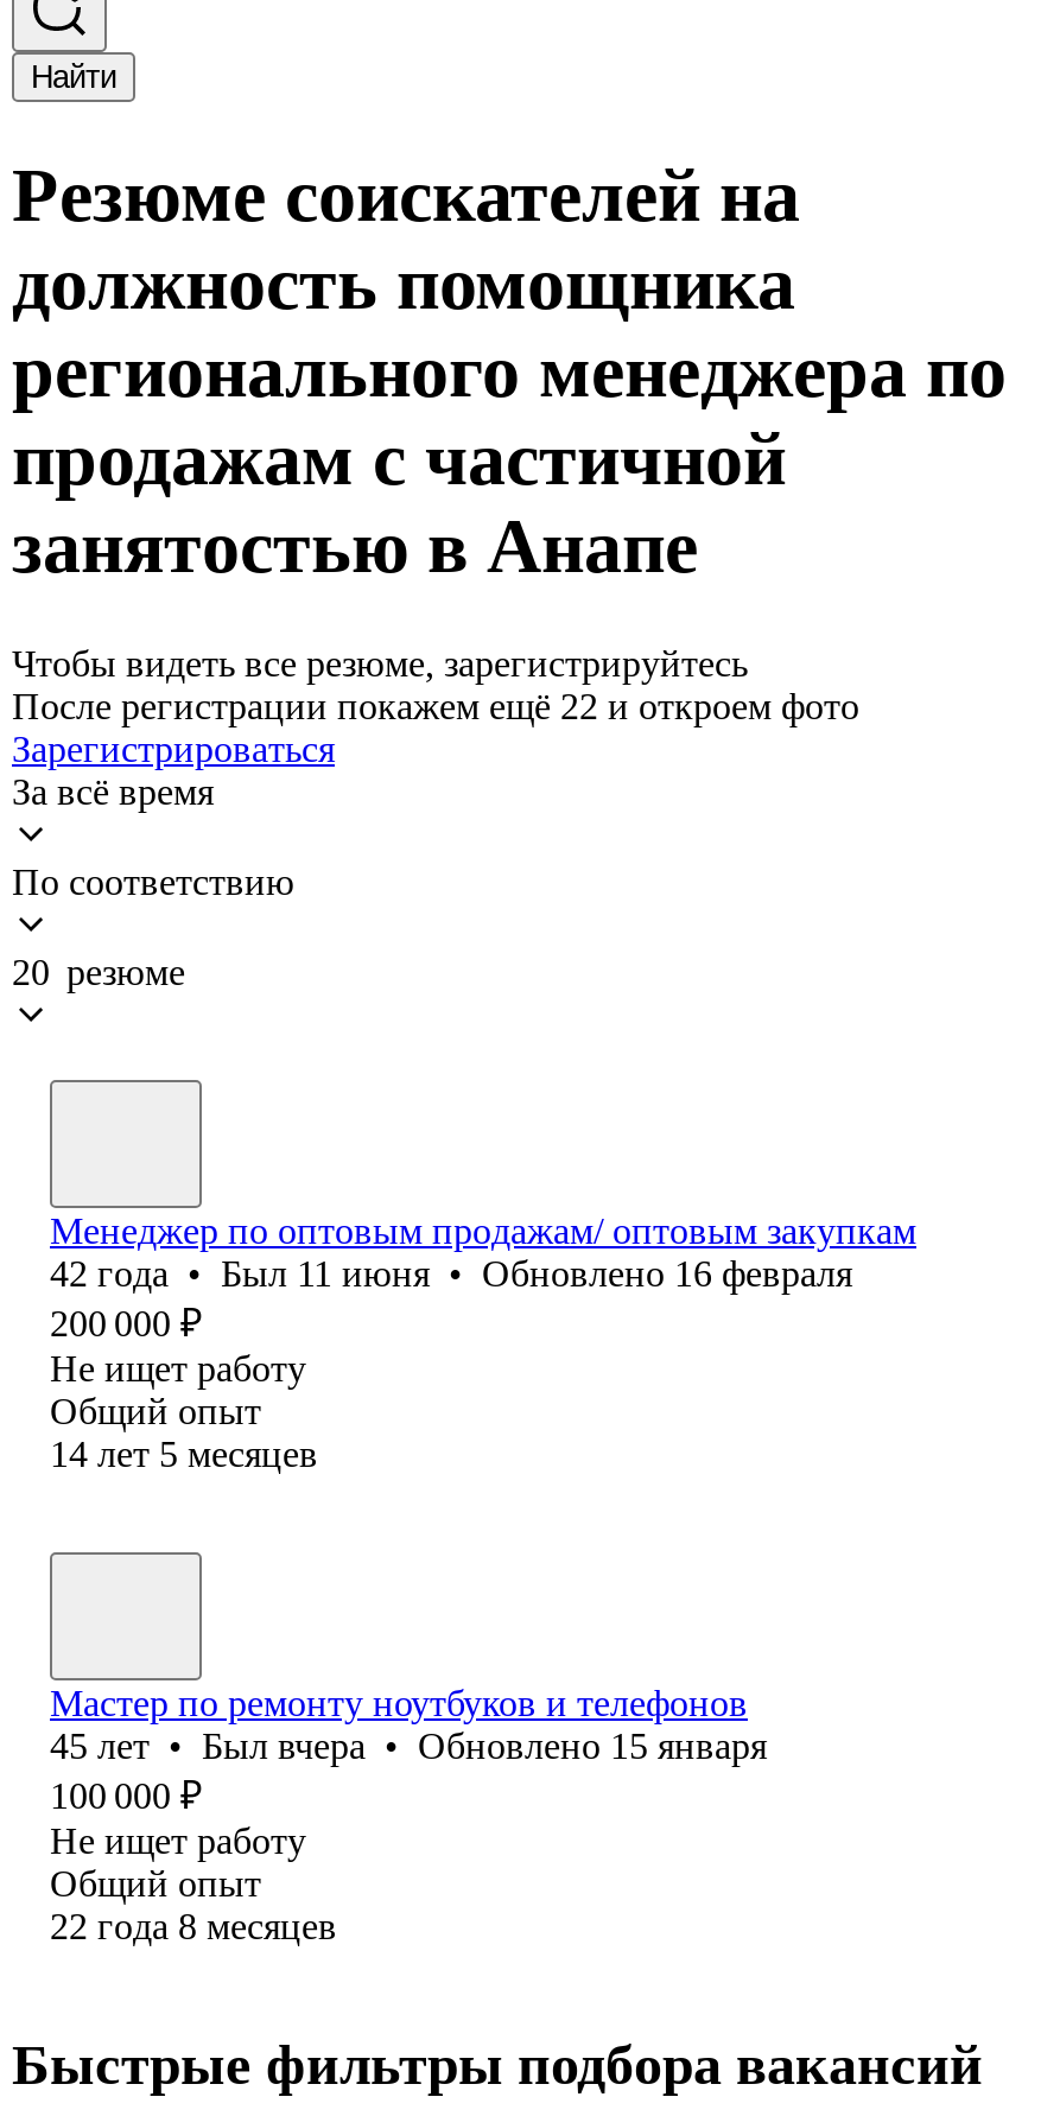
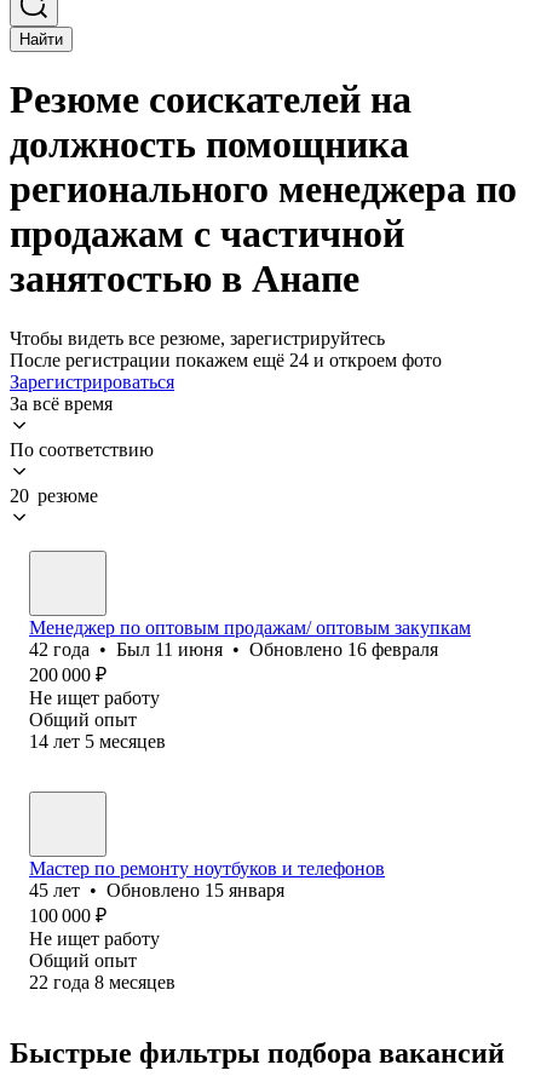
- После регистрации покажем ещё 22 и откроем фото
+ После регистрации покажем ещё 24 и откроем фото

- 45 лет • Был вчера • Обновлено 15 января
+ 45 лет • Обновлено 15 января
